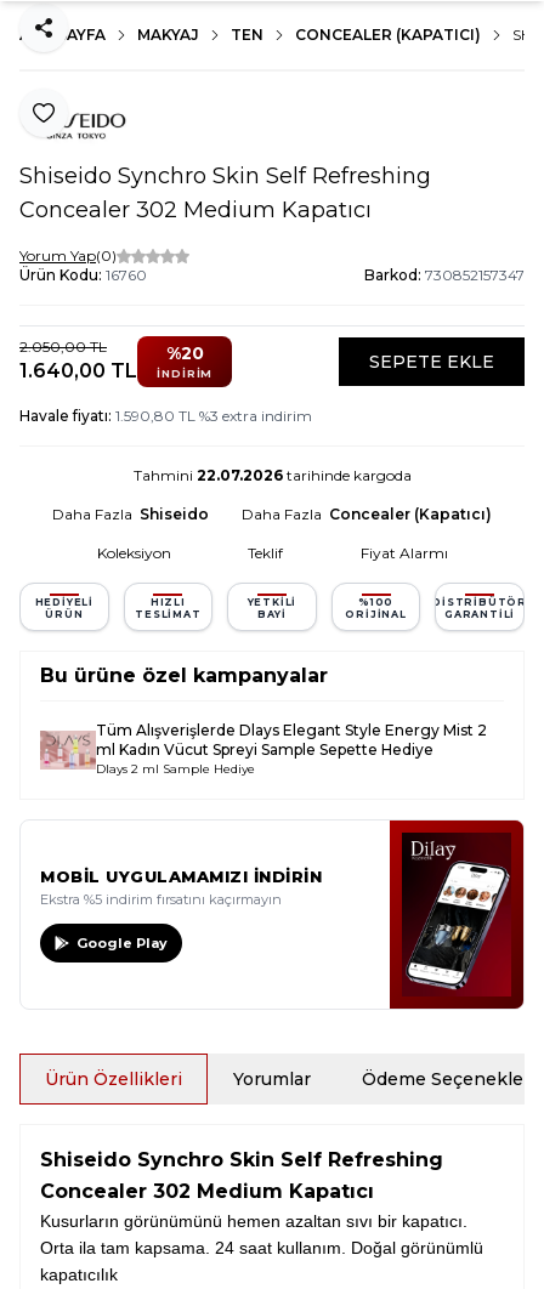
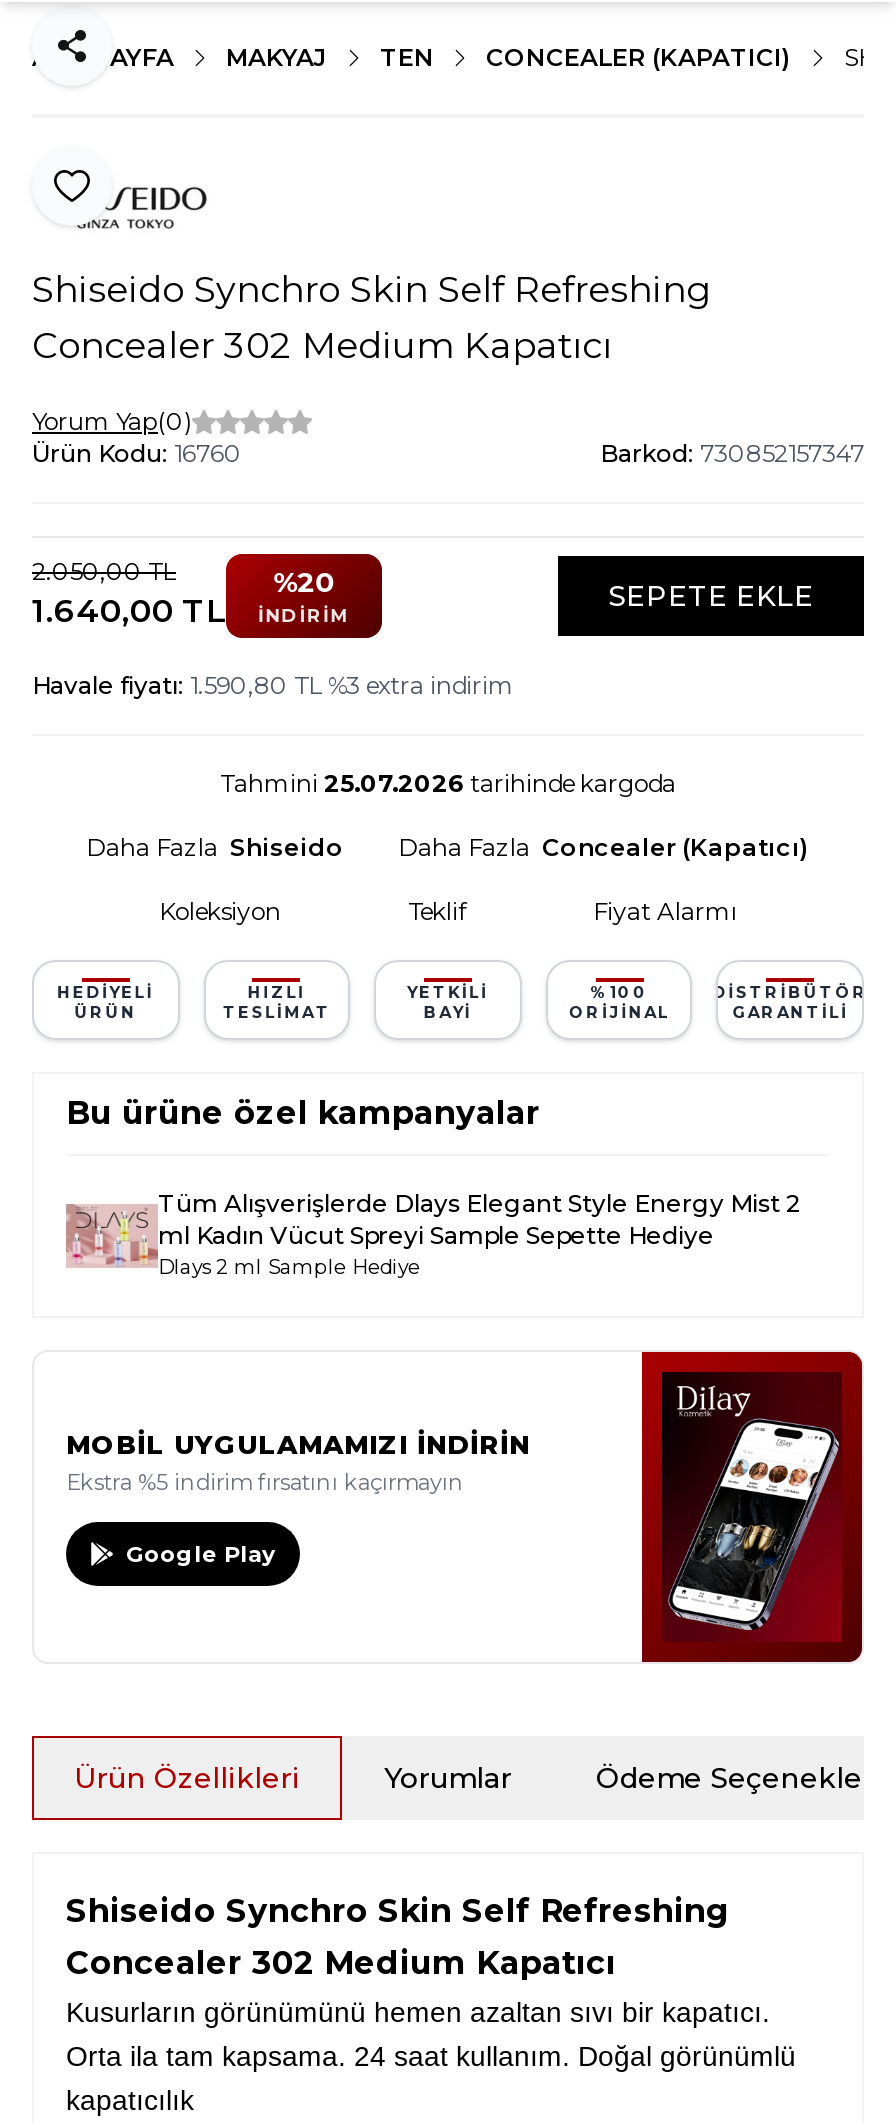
- Tahmini 22.07.2026 tarihinde kargoda
+ Tahmini 25.07.2026 tarihinde kargoda
